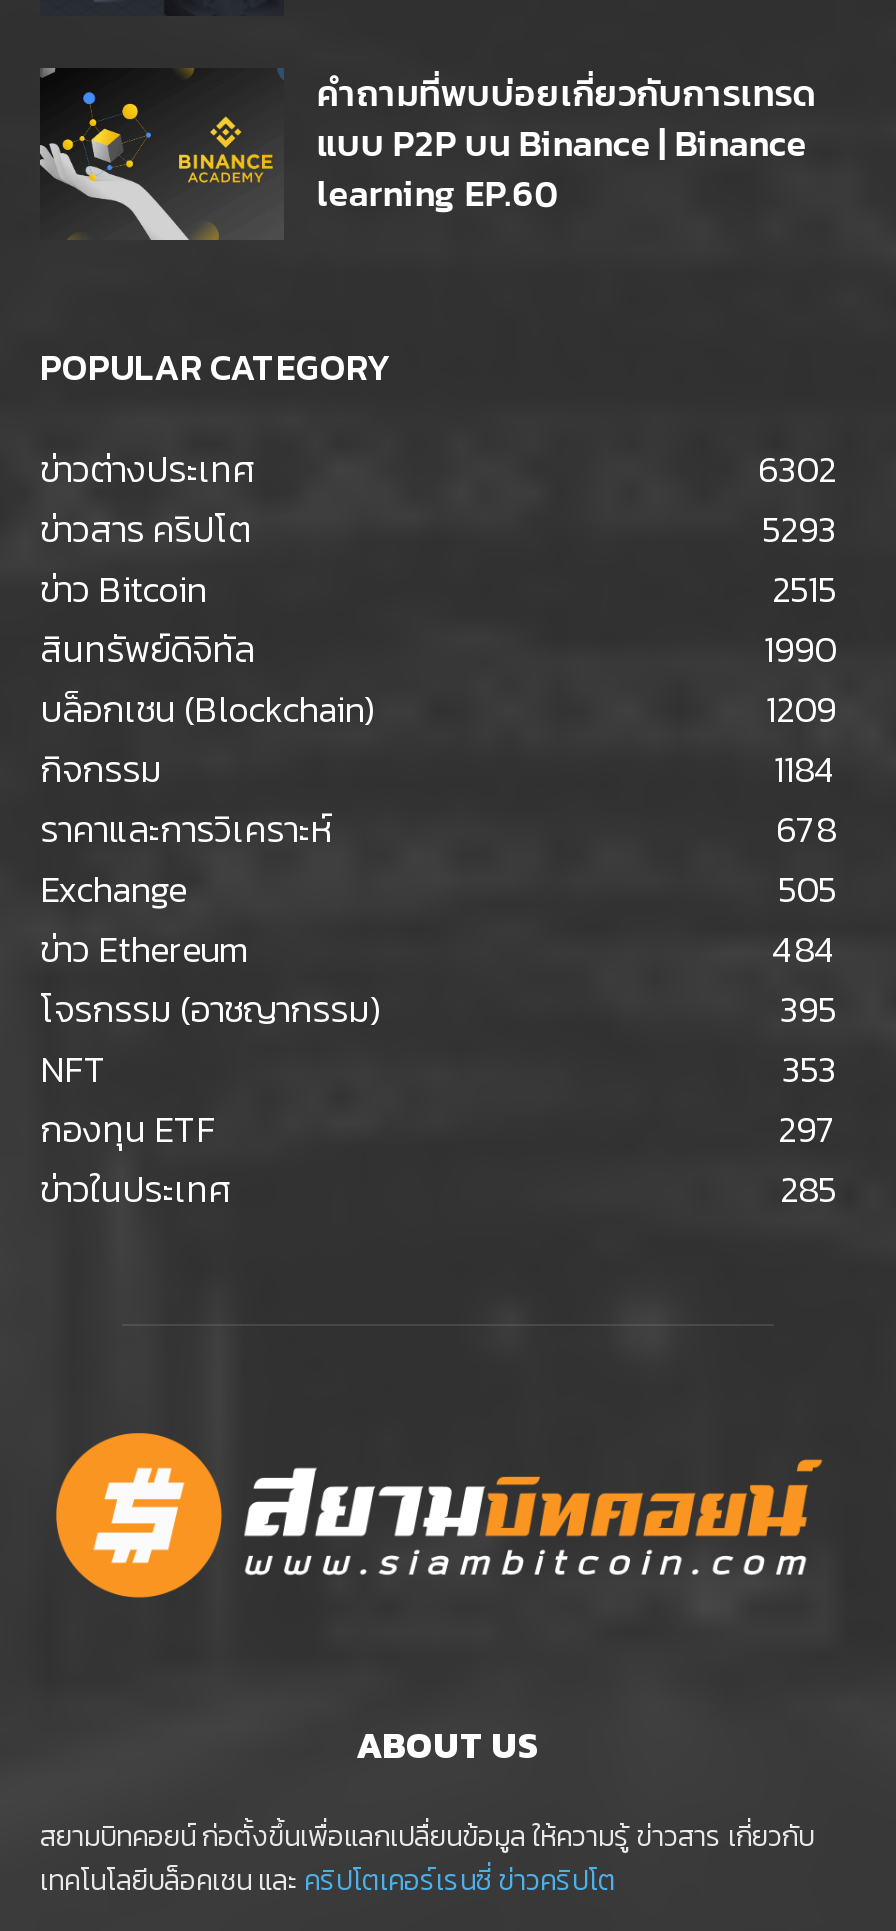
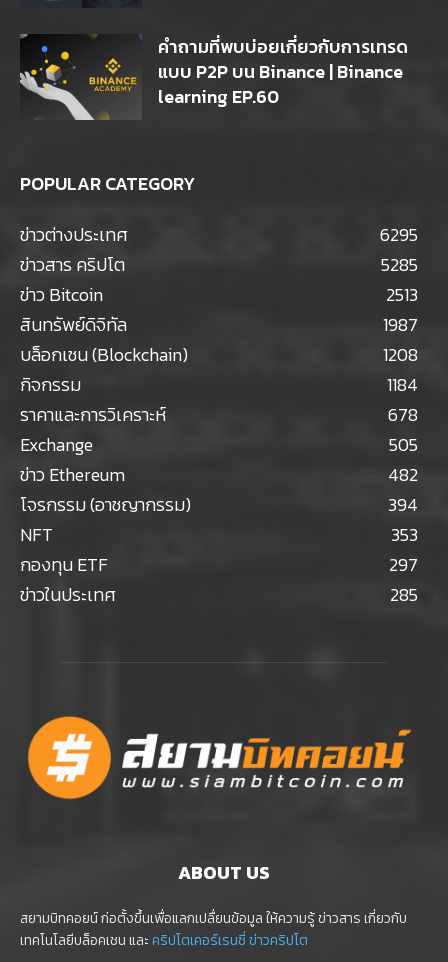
- 6302
+ 6295

- 5293
+ 5285

- 2515
+ 2513

- 1990
+ 1987

- 1209
+ 1208

- 484
+ 482

- 395
+ 394
